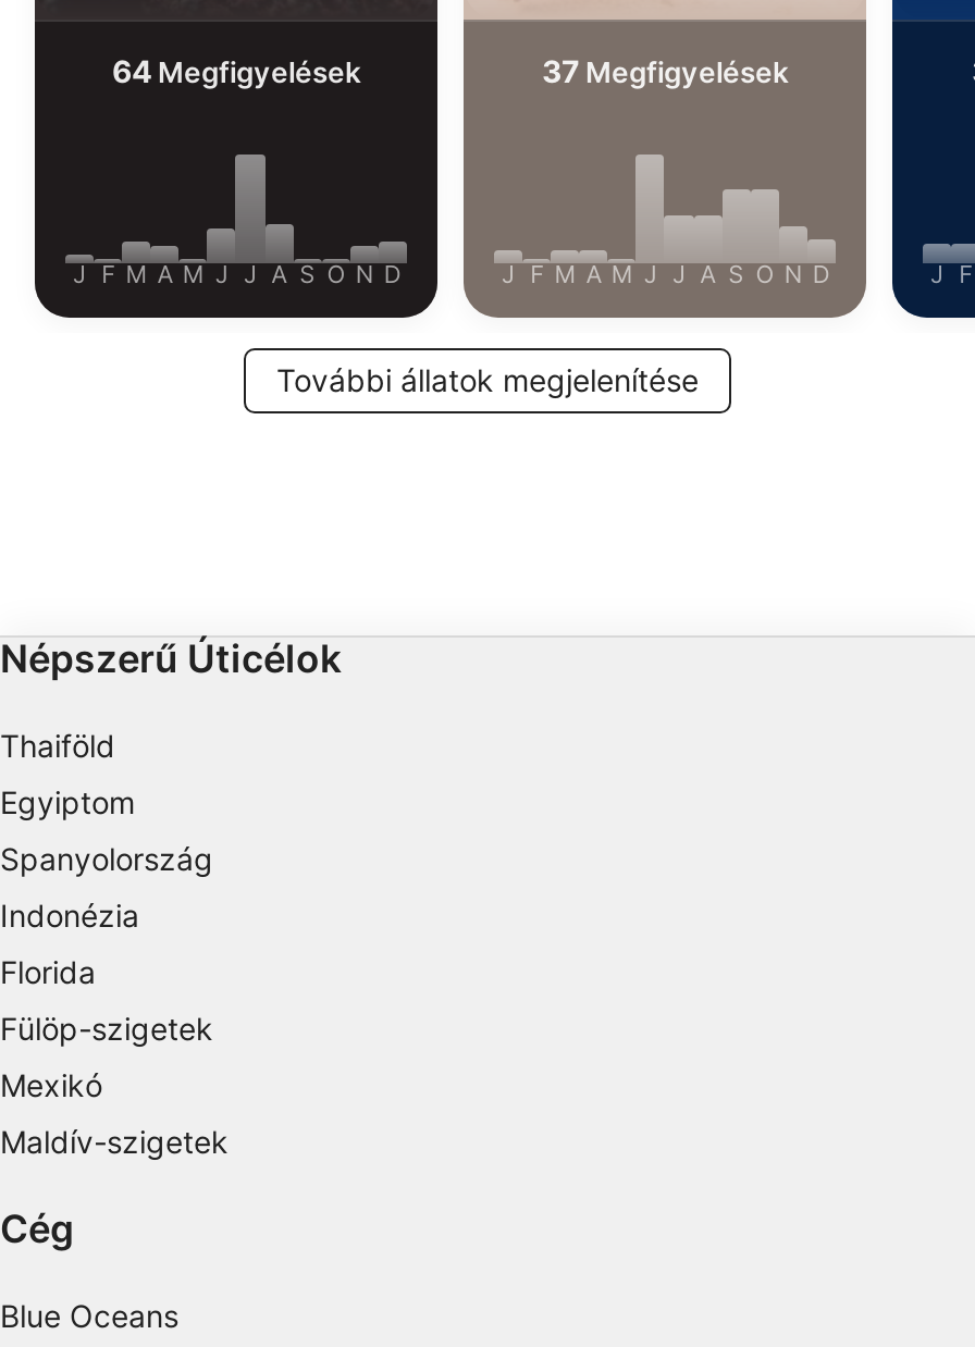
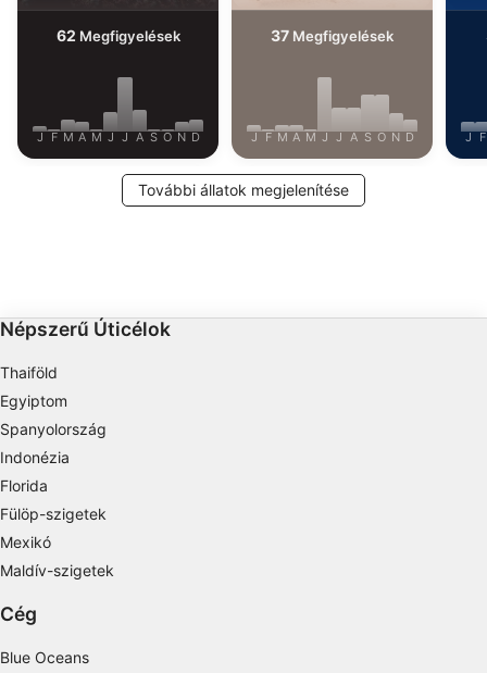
- 64 Megfigyelések
+ 62 Megfigyelések
